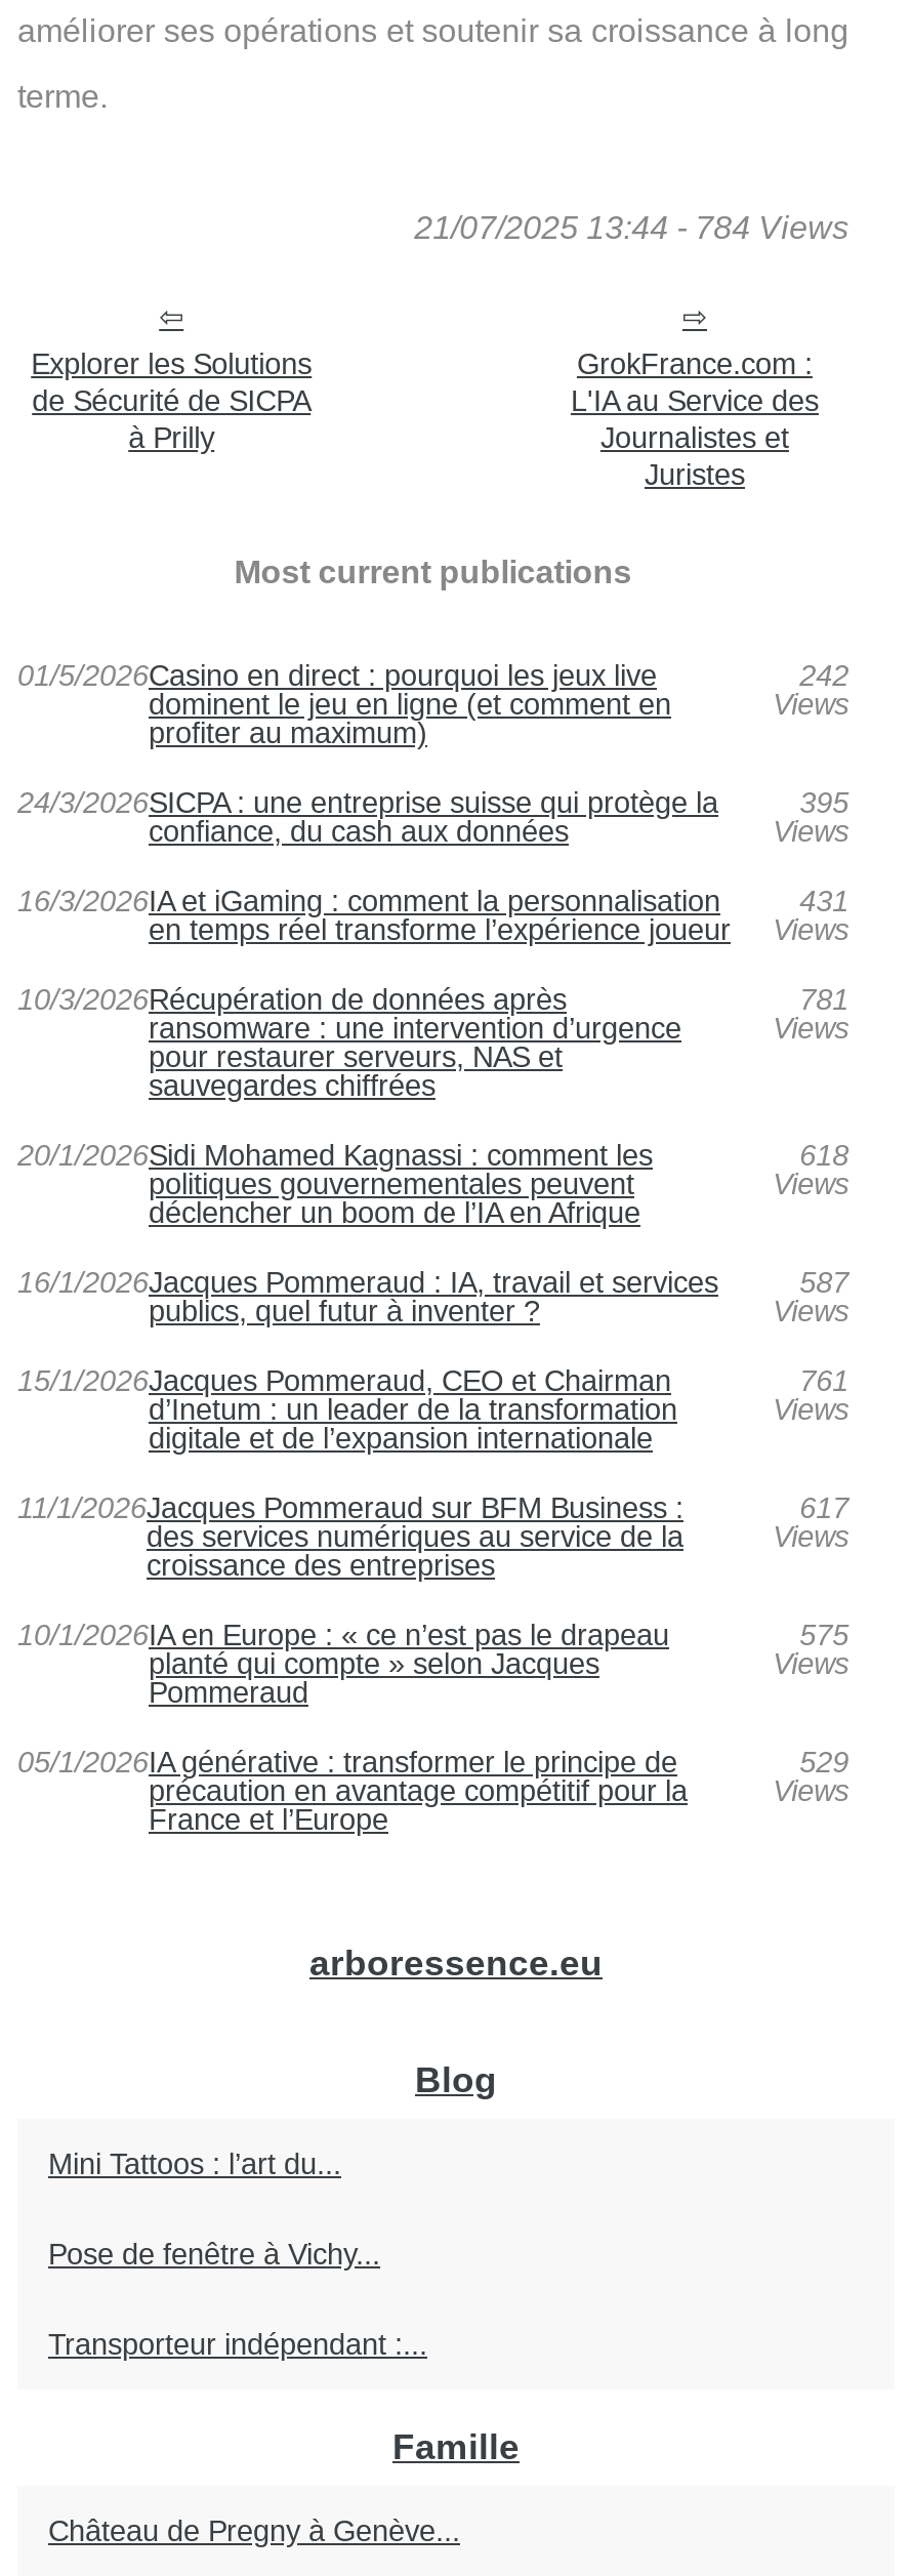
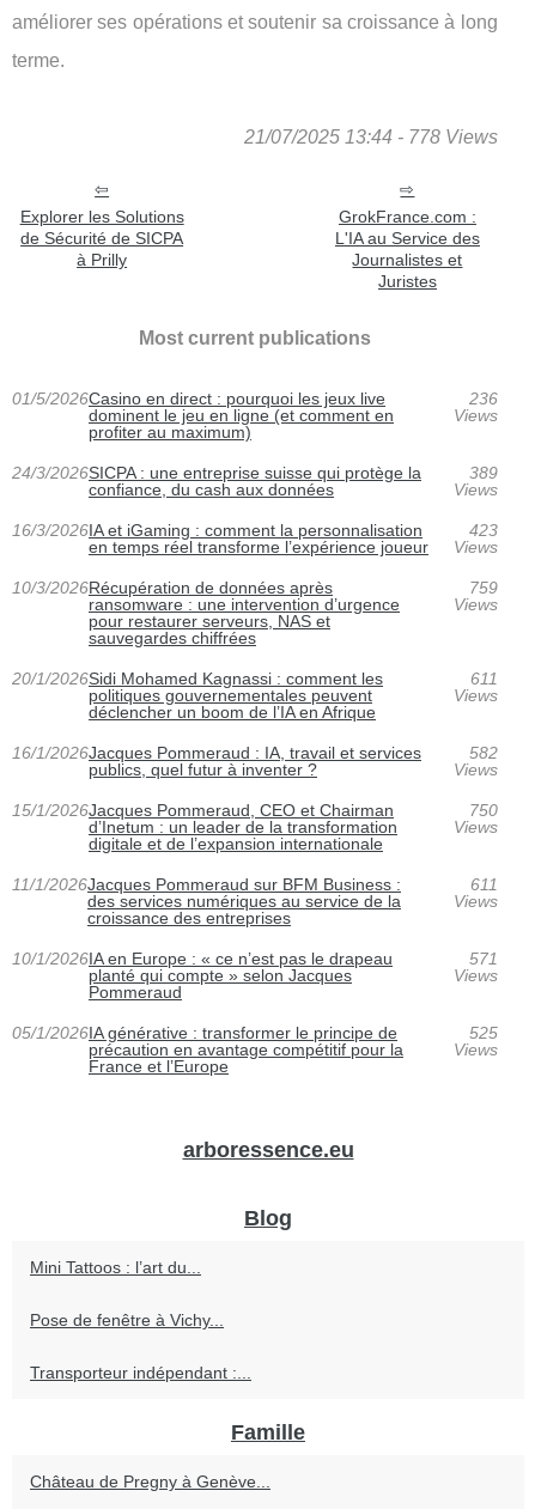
- 21/07/2025 13:44 - 784 Views
+ 21/07/2025 13:44 - 778 Views

- 242
+ 236

- 395
+ 389

- 431
+ 423

- 781
+ 759

- 618
+ 611

- 587
+ 582

- 761
+ 750

- 617
+ 611

- 575
+ 571

- 529
+ 525
